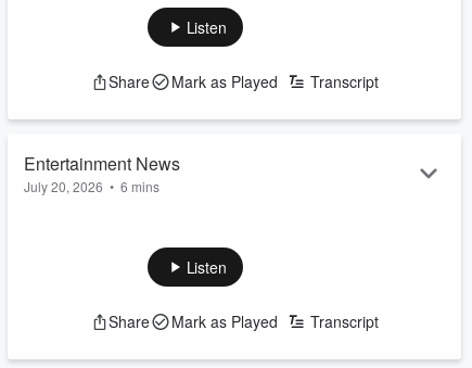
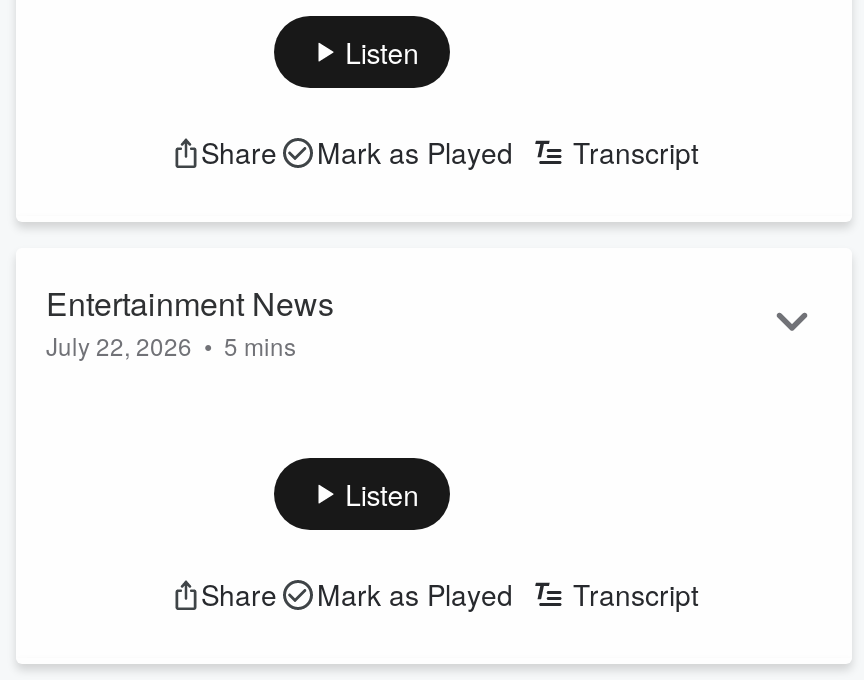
- July 20, 2026 • 6 mins
+ July 22, 2026 • 5 mins
